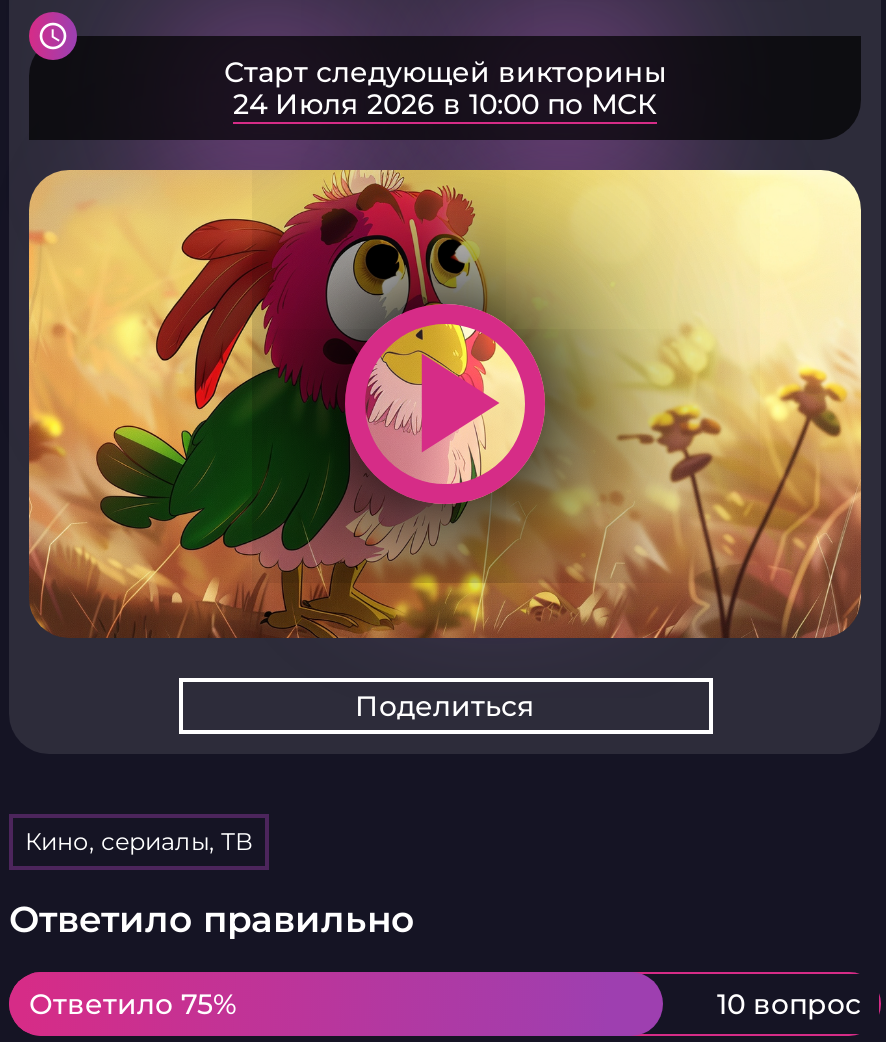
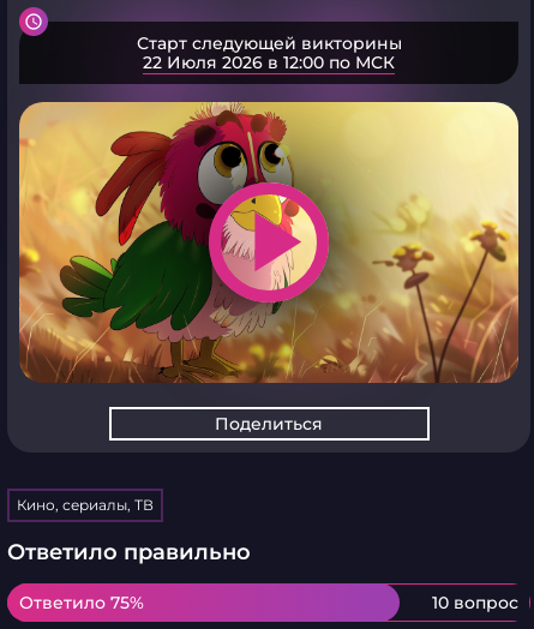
- 24 Июля 2026 в 10:00 по МСК
+ 22 Июля 2026 в 12:00 по МСК
